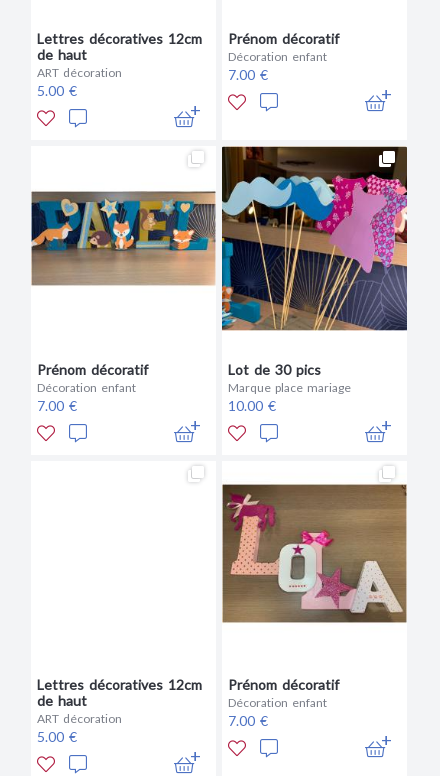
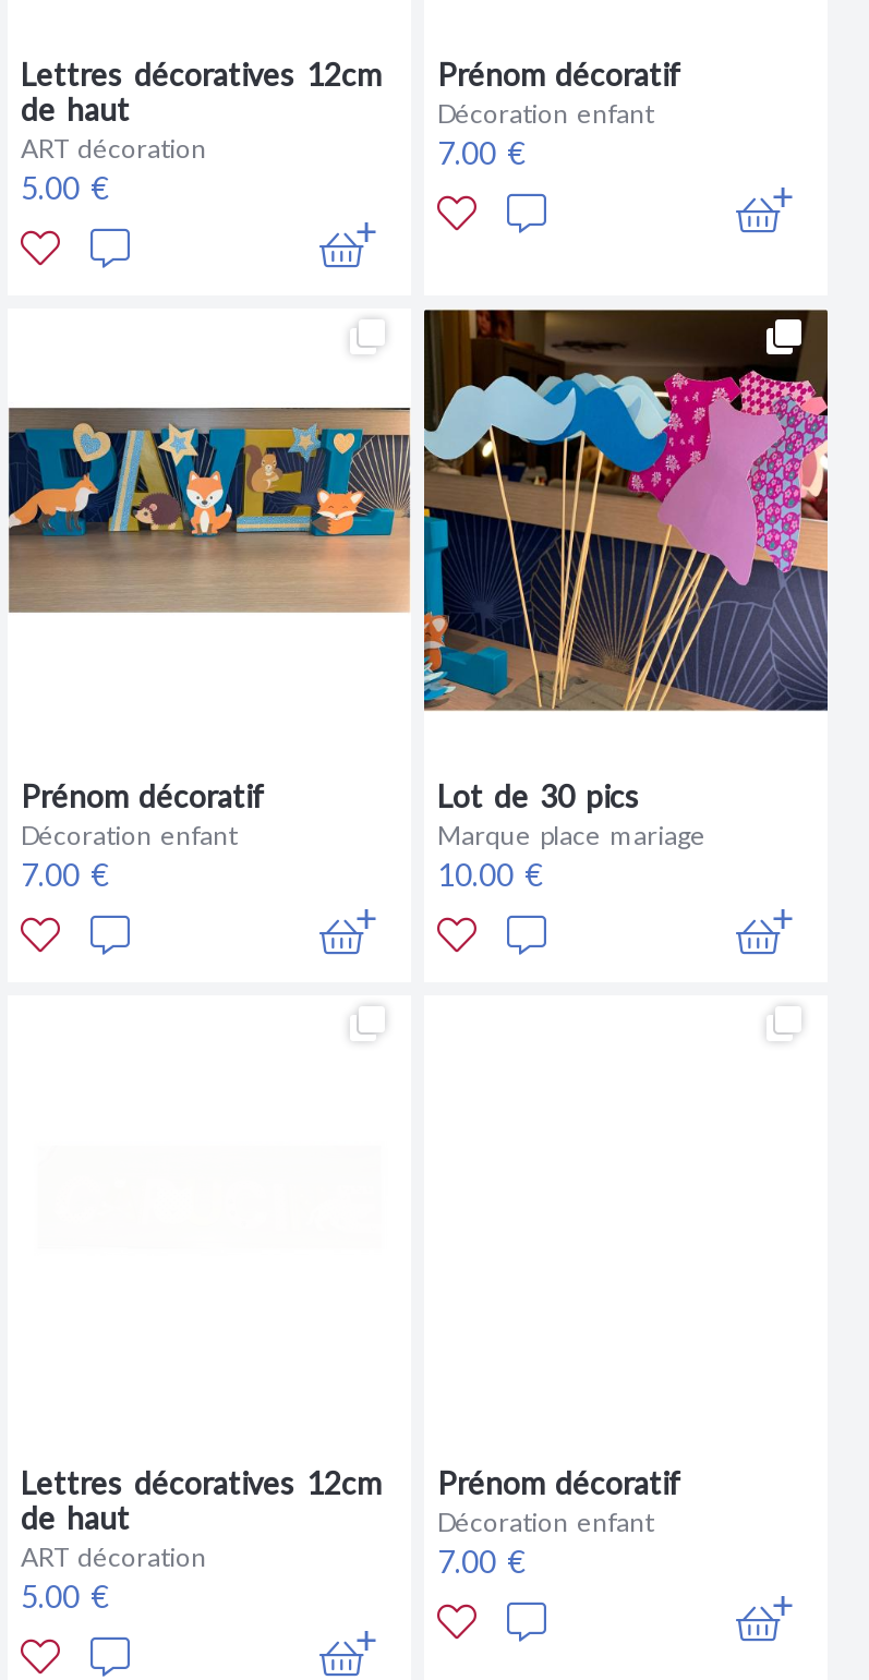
- [image]
